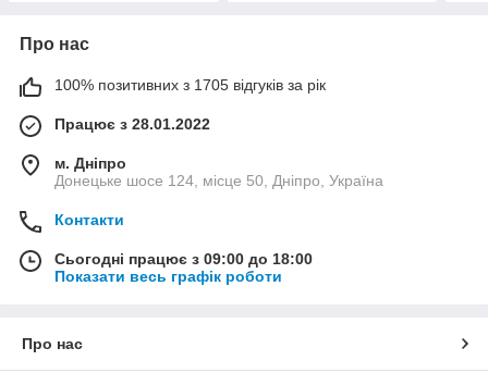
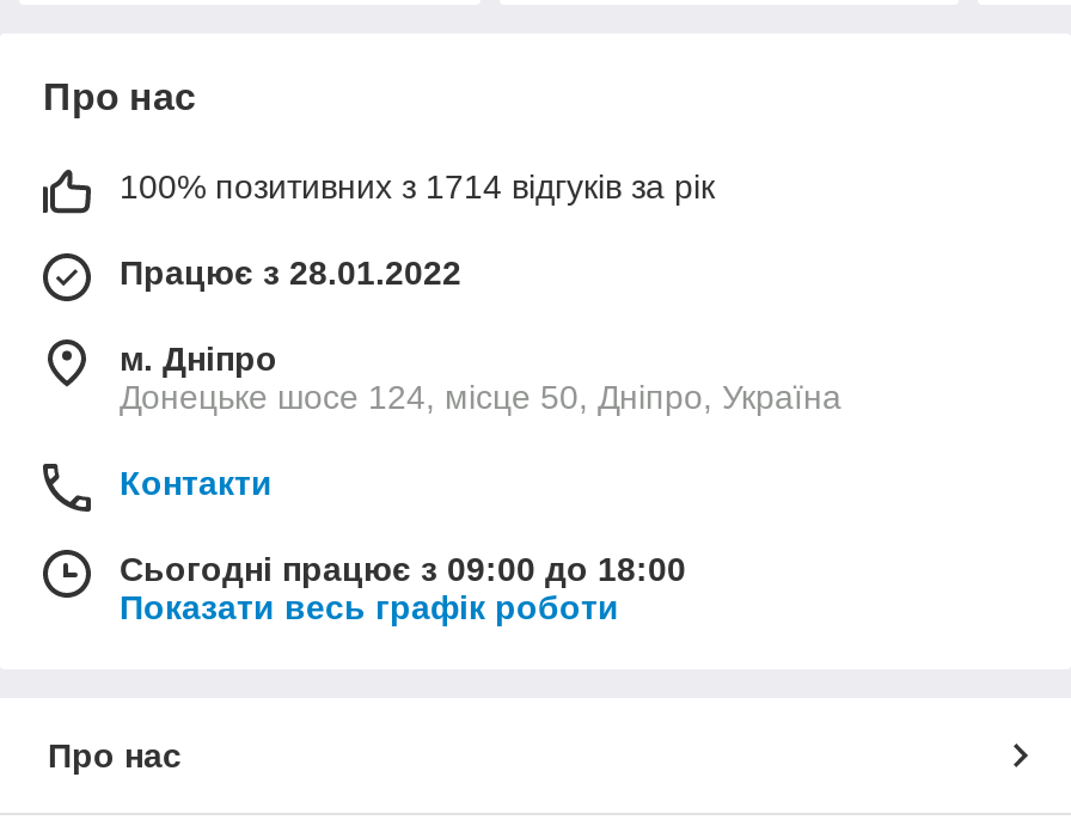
- 100% позитивних з 1705 відгуків за рік
+ 100% позитивних з 1714 відгуків за рік
